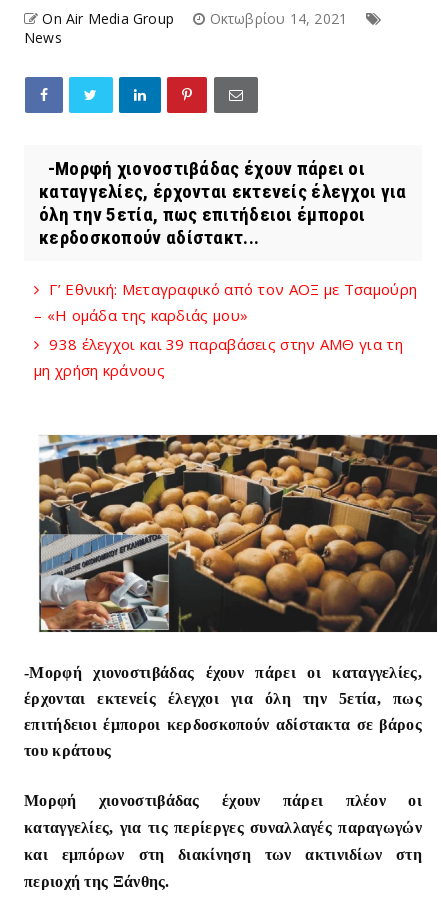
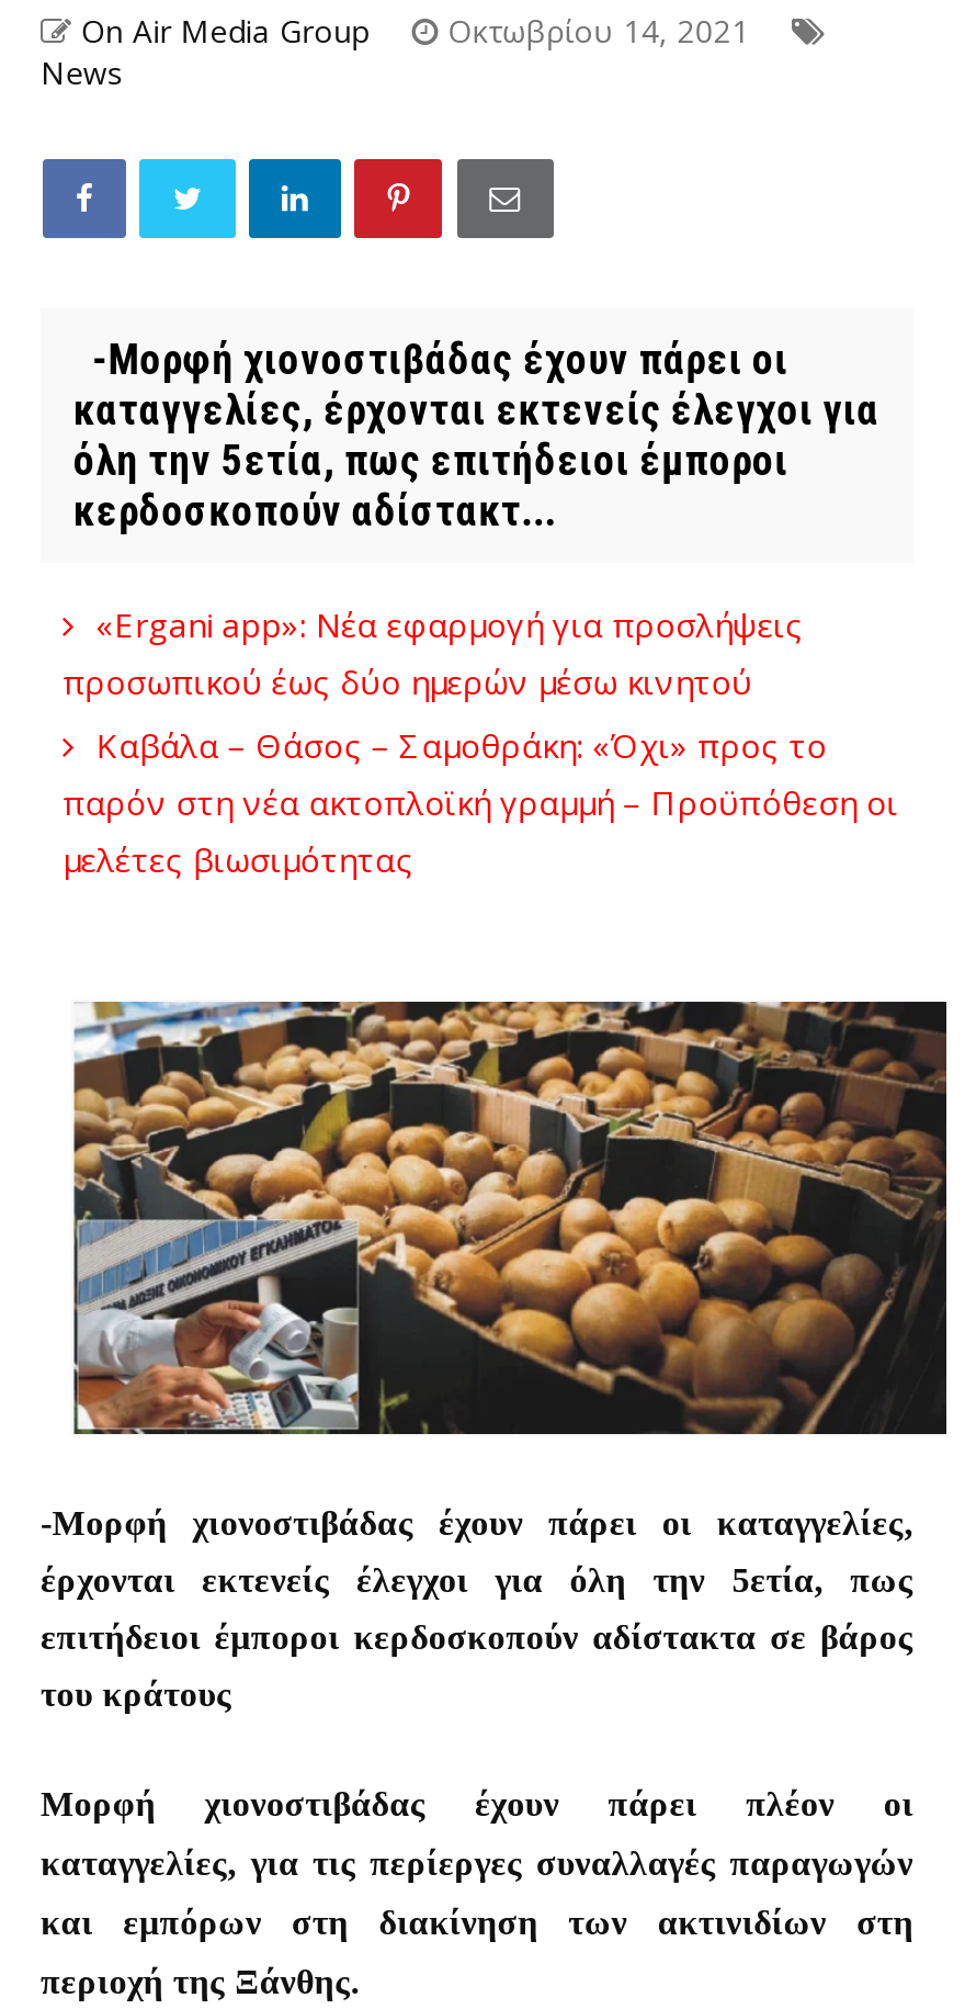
- Γ’ Εθνική: Μεταγραφικό από τον ΑΟΞ με Τσαμούρη
- – «Η ομάδα της καρδιάς μου»
- 938 έλεγχοι και 39 παραβάσεις στην ΑΜΘ για τη
- μη χρήση κράνους
+ «Ergani app»: Νέα εφαρμογή για προσλήψεις
+ προσωπικού έως δύο ημερών μέσω κινητού
+ Καβάλα – Θάσος – Σαμοθράκη: «Όχι» προς το
+ παρόν στη νέα ακτοπλοϊκή γραμμή – Προϋπόθεση οι
+ μελέτες βιωσιμότητας
